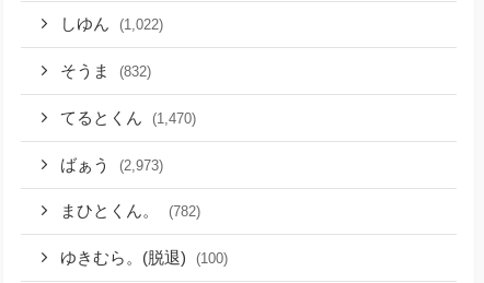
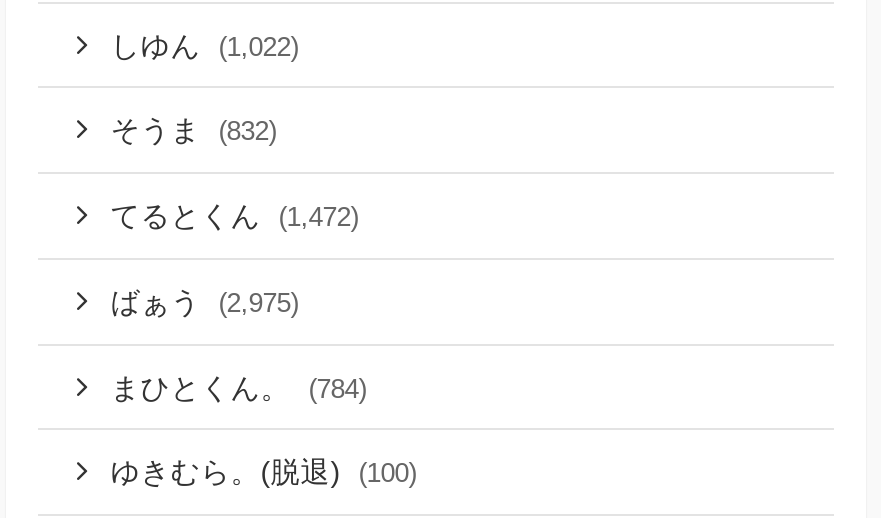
- てるとくん (1,470)
+ てるとくん (1,472)

- ばぁう (2,973)
+ ばぁう (2,975)

- まひとくん。 (782)
+ まひとくん。 (784)
